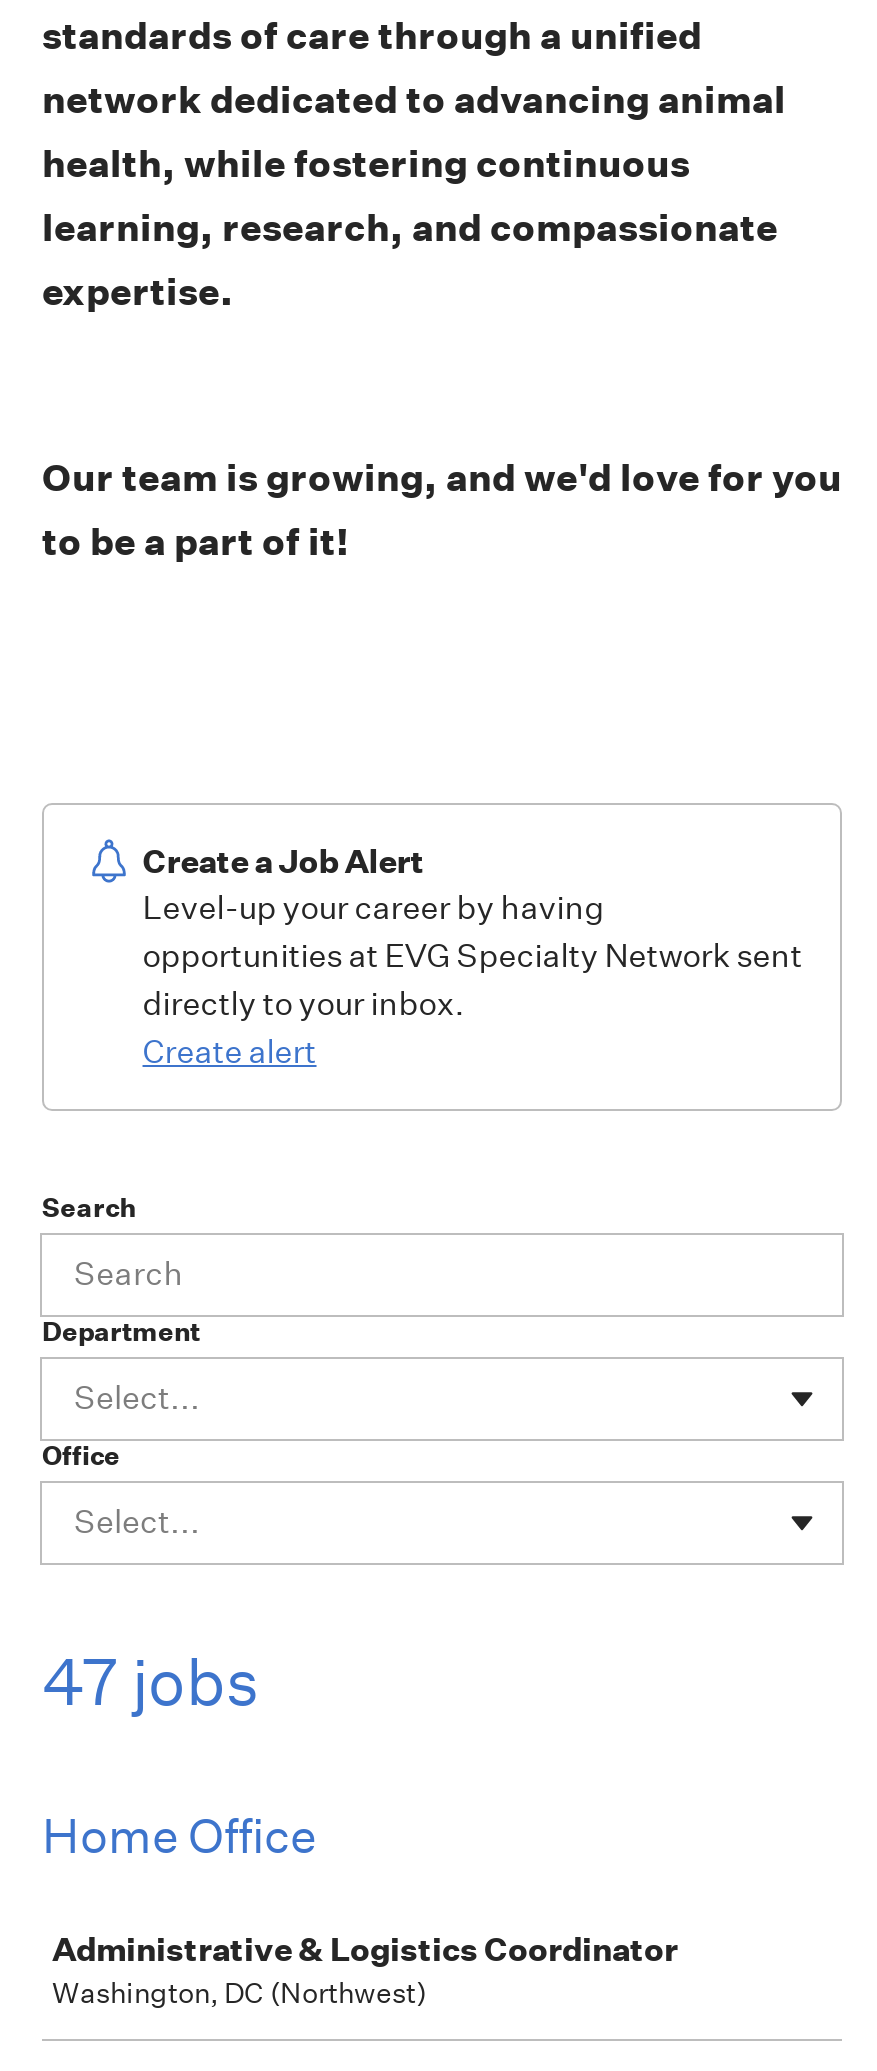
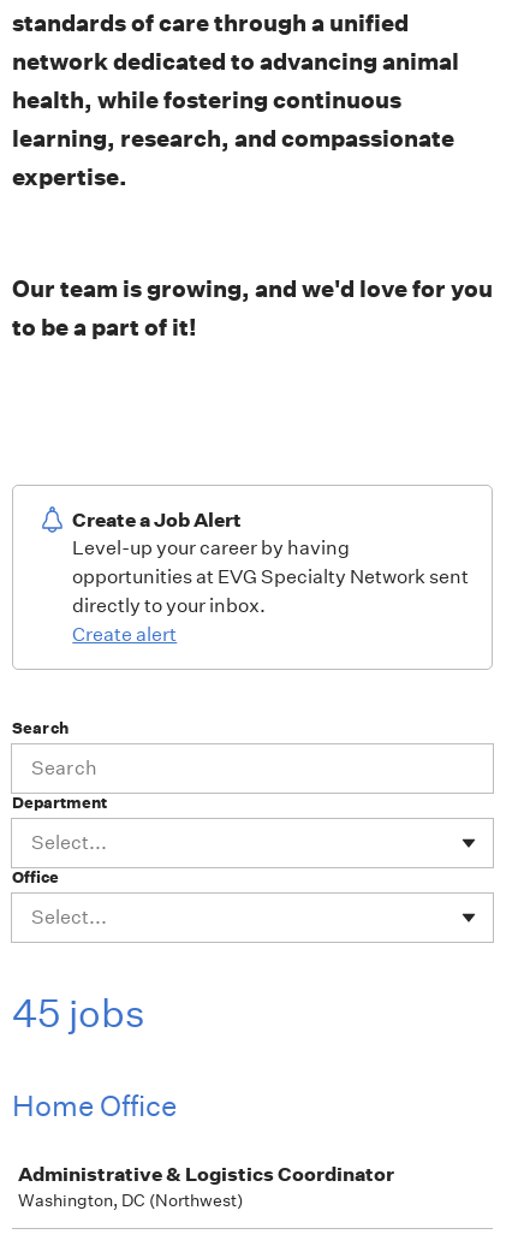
- 47 jobs
+ 45 jobs
